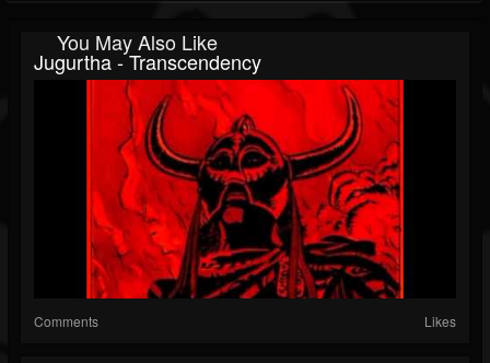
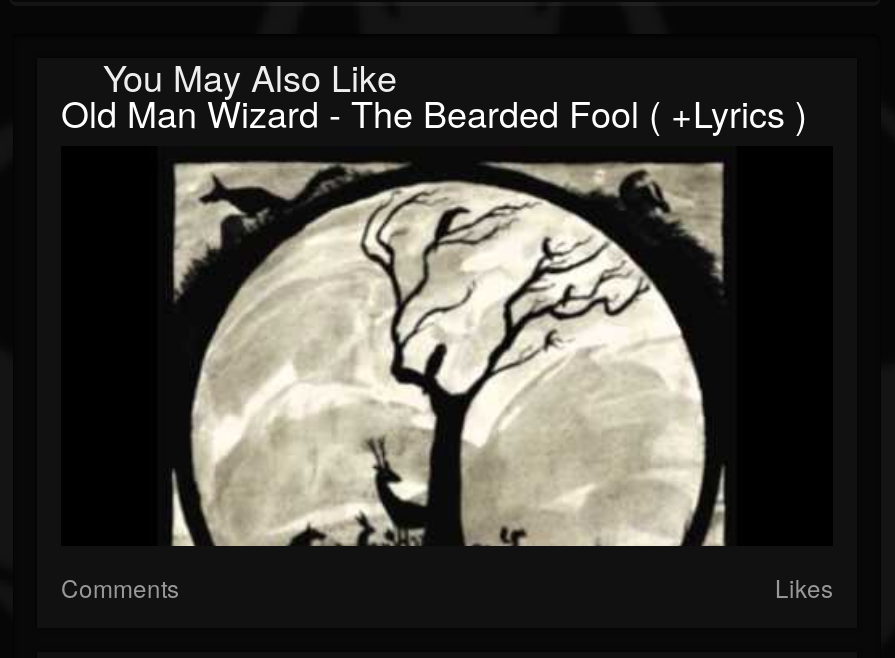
- Jugurtha - Transcendency
+ Old Man Wizard - The Bearded Fool ( +lyrics )

- [image]
+ [image]
